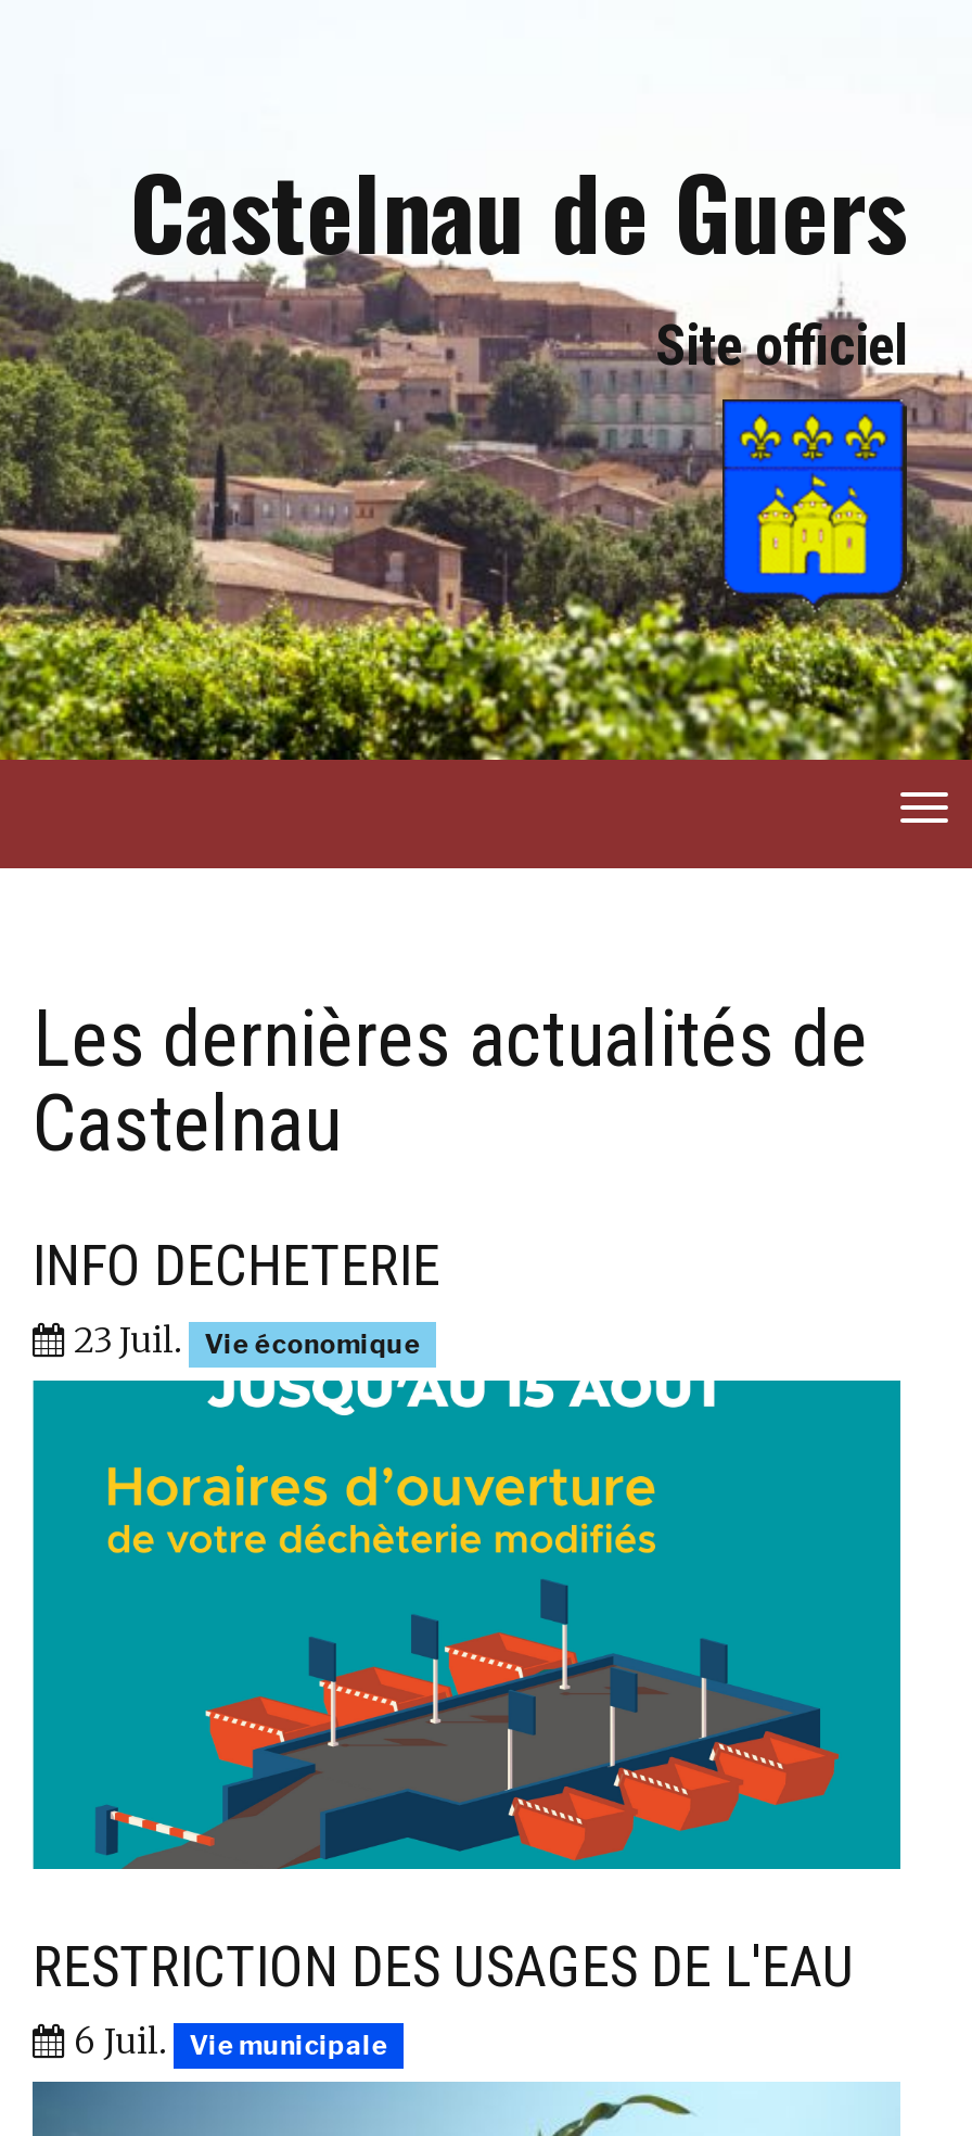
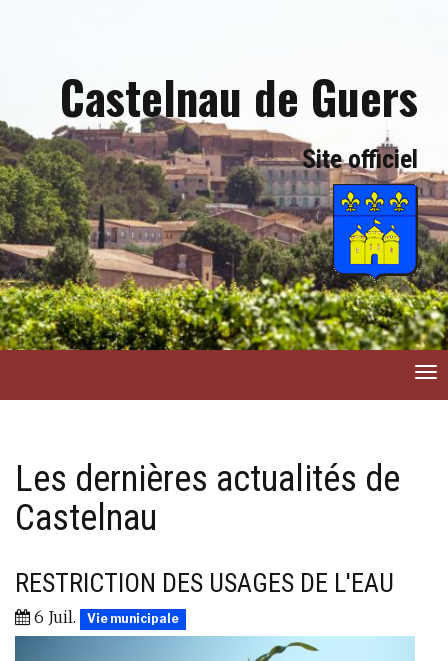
- INFO DECHETERIE
- 23 Juil. Vie économique

- [image]
